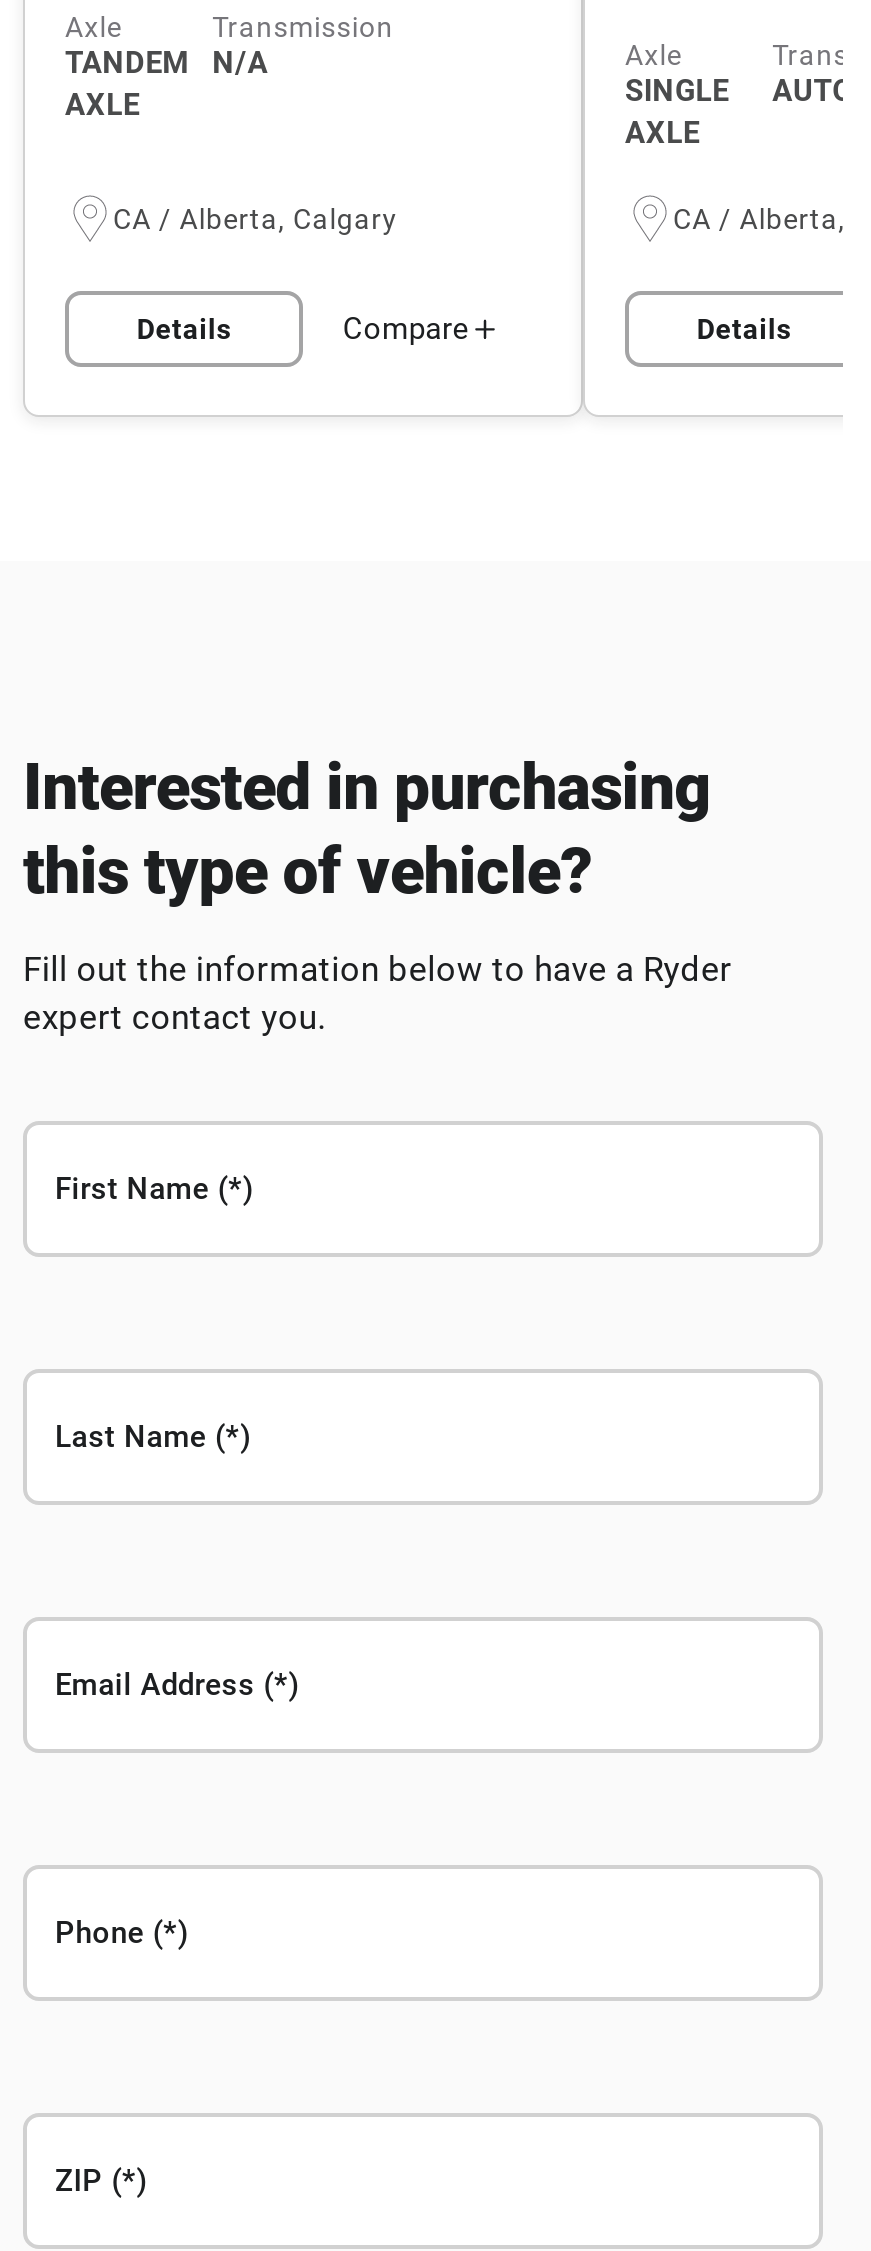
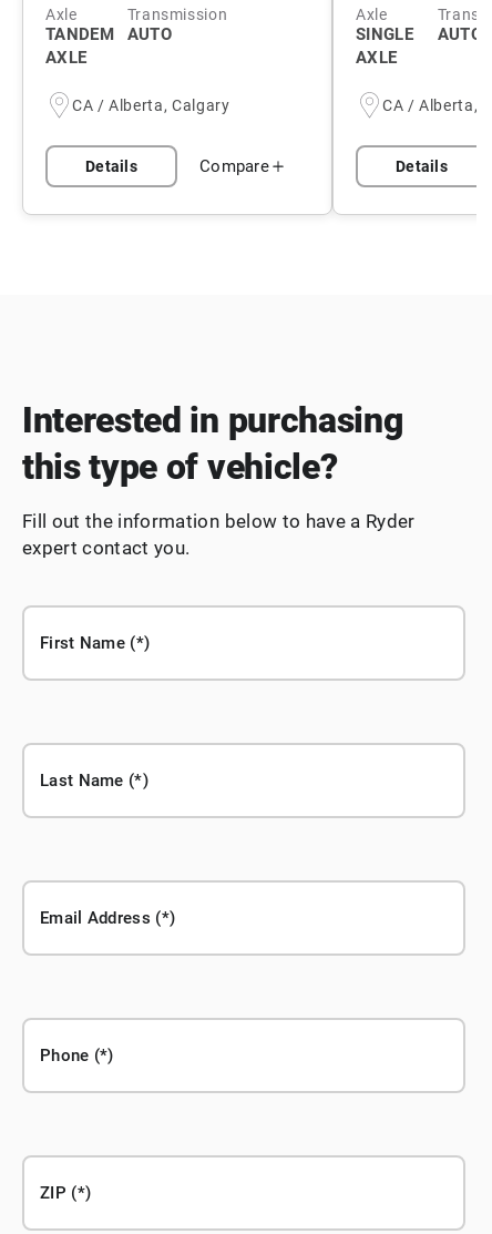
- N/A
+ AUTO
